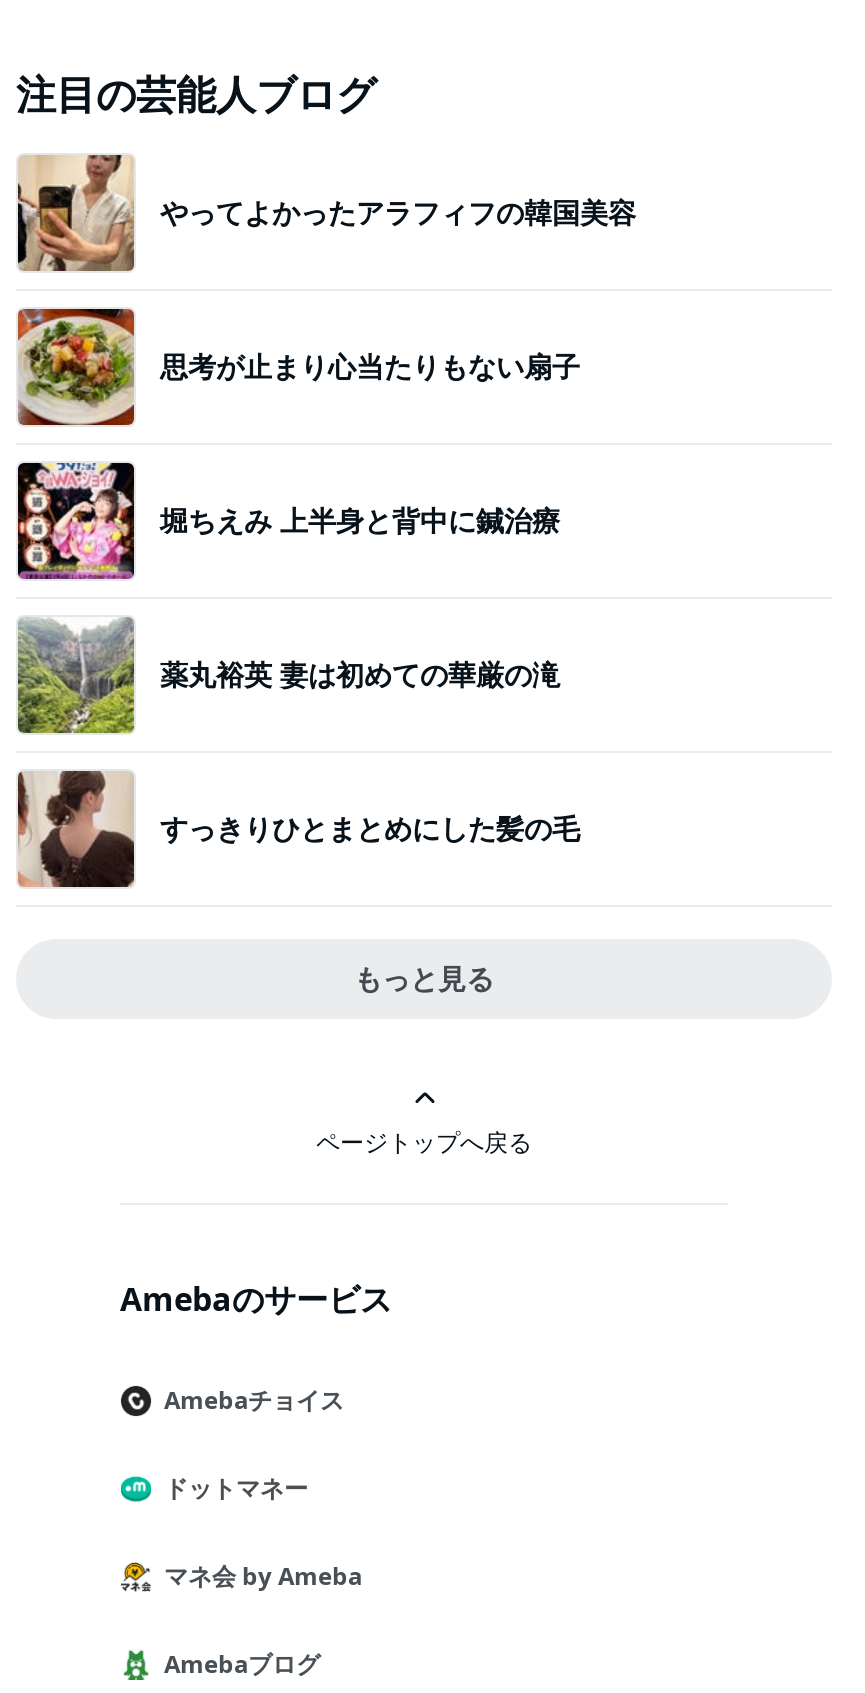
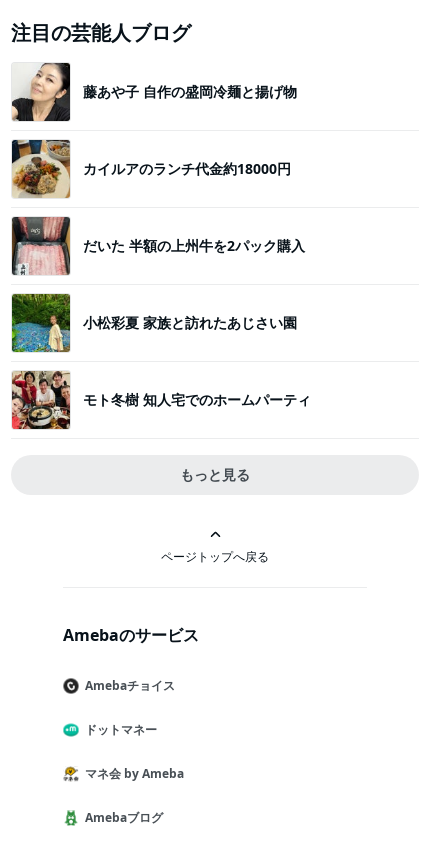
- [image]
- やってよかったアラフィフの韓国美容
+ [image]
+ 藤あや子 自作の盛岡冷麺と揚げ物

- [image]
- 思考が止まり心当たりもない扇子
+ [image]
+ カイルアのランチ代金約18000円

- [image]
- 堀ちえみ 上半身と背中に鍼治療
+ [image]
+ だいた 半額の上州牛を2パック購入

- [image]
- 薬丸裕英 妻は初めての華厳の滝
+ [image]
+ 小松彩夏 家族と訪れたあじさい園

- [image]
- すっきりひとまとめにした髪の毛
+ [image]
+ モト冬樹 知人宅でのホームパーティ
